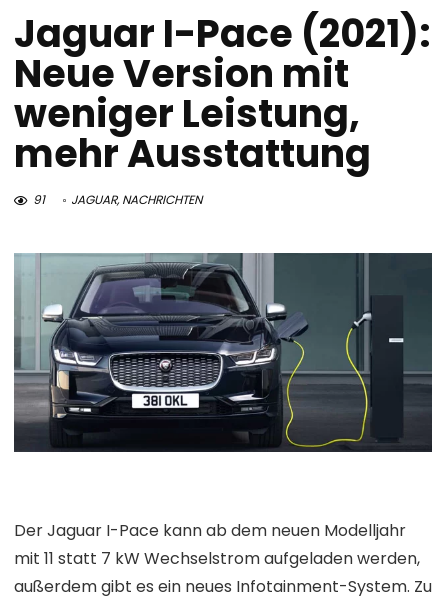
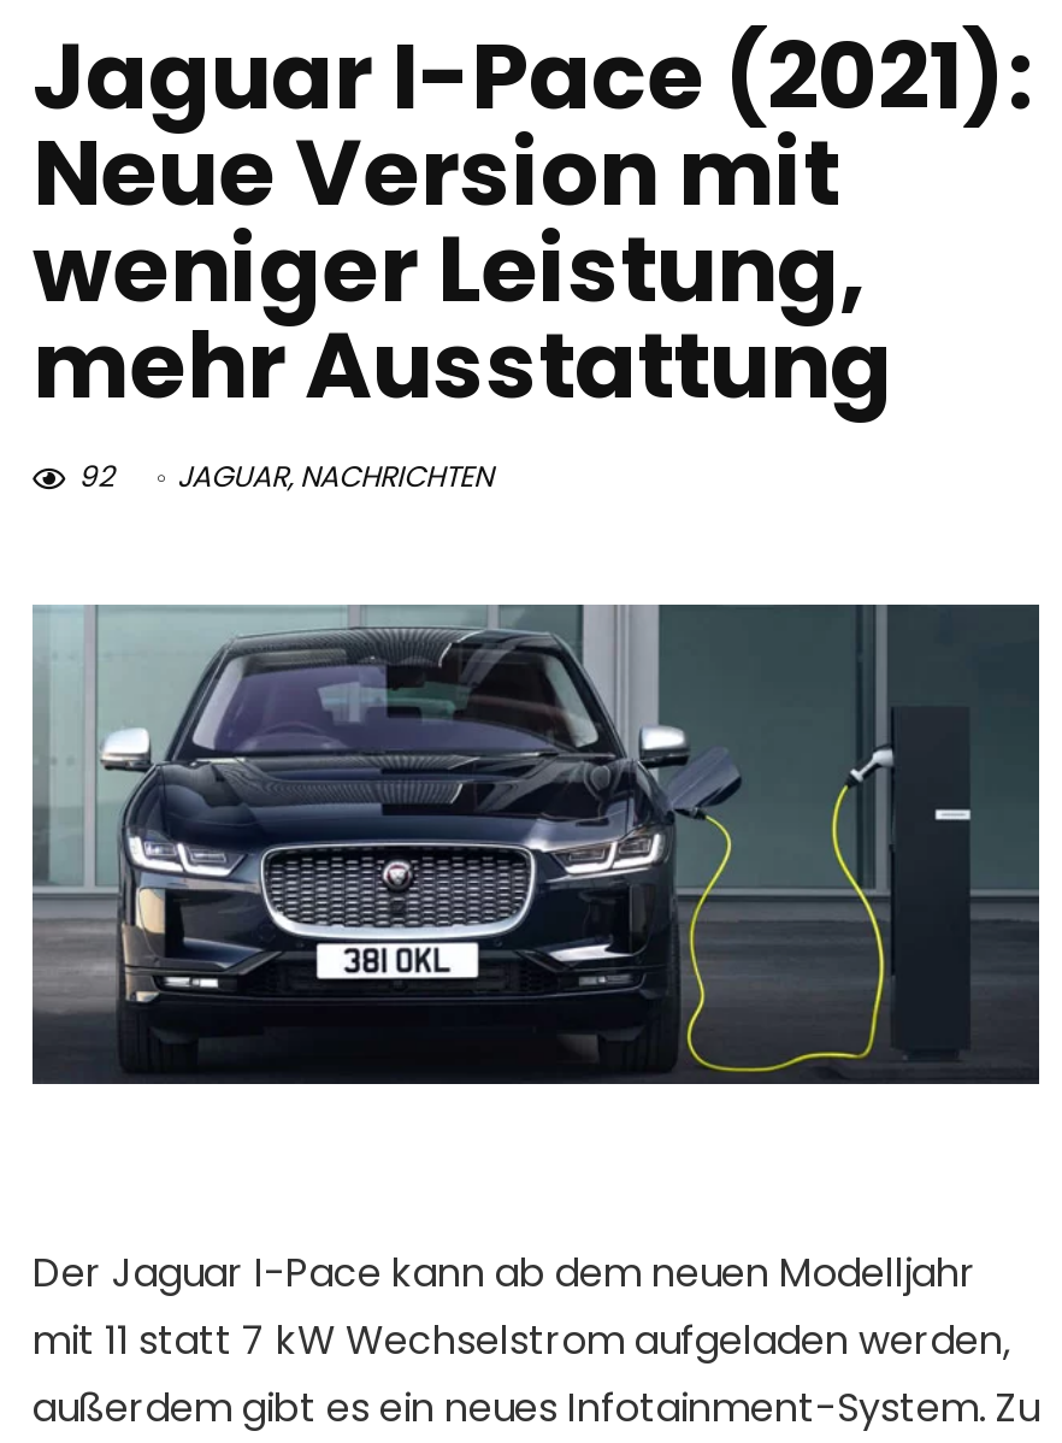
- 91 JAGUAR, NACHRICHTEN
+ 92 JAGUAR, NACHRICHTEN
